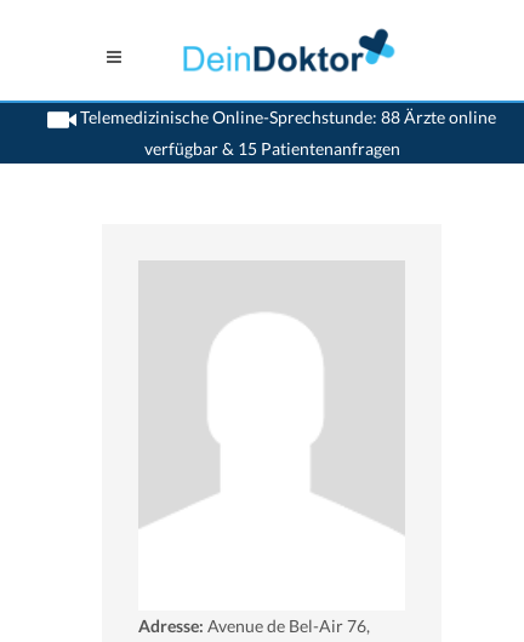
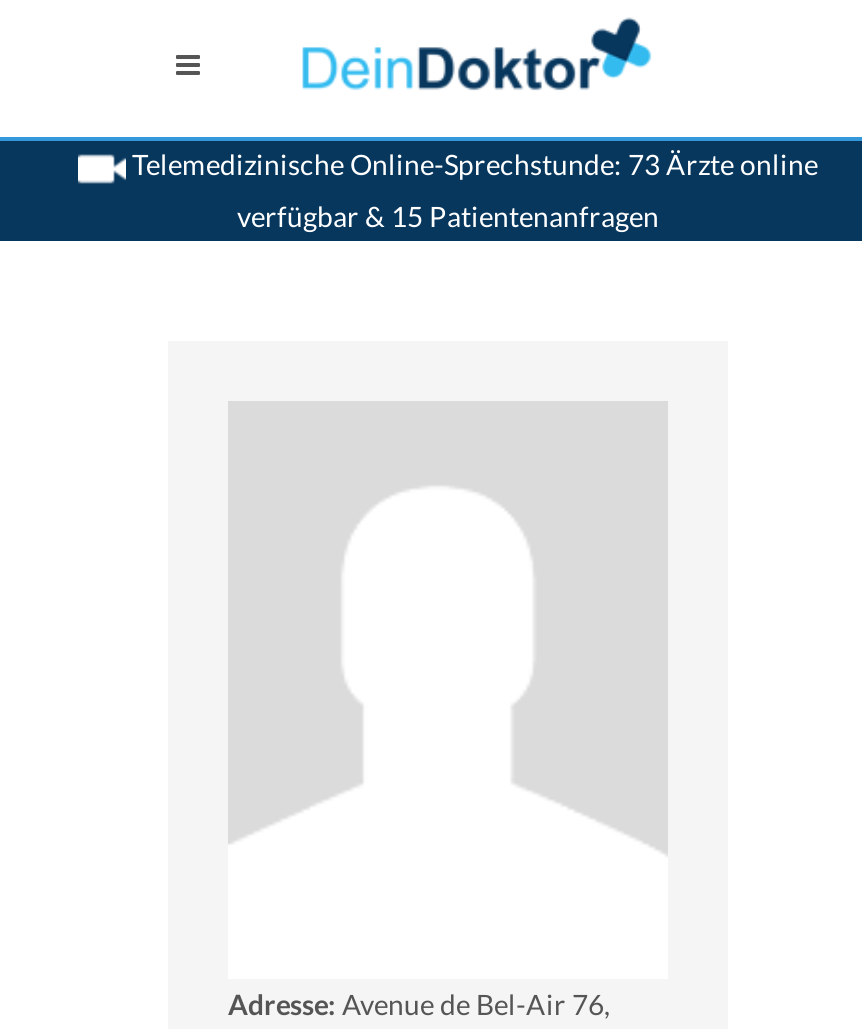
- Telemedizinische Online-Sprechstunde: 88 Ärzte online
+ Telemedizinische Online-Sprechstunde: 73 Ärzte online
